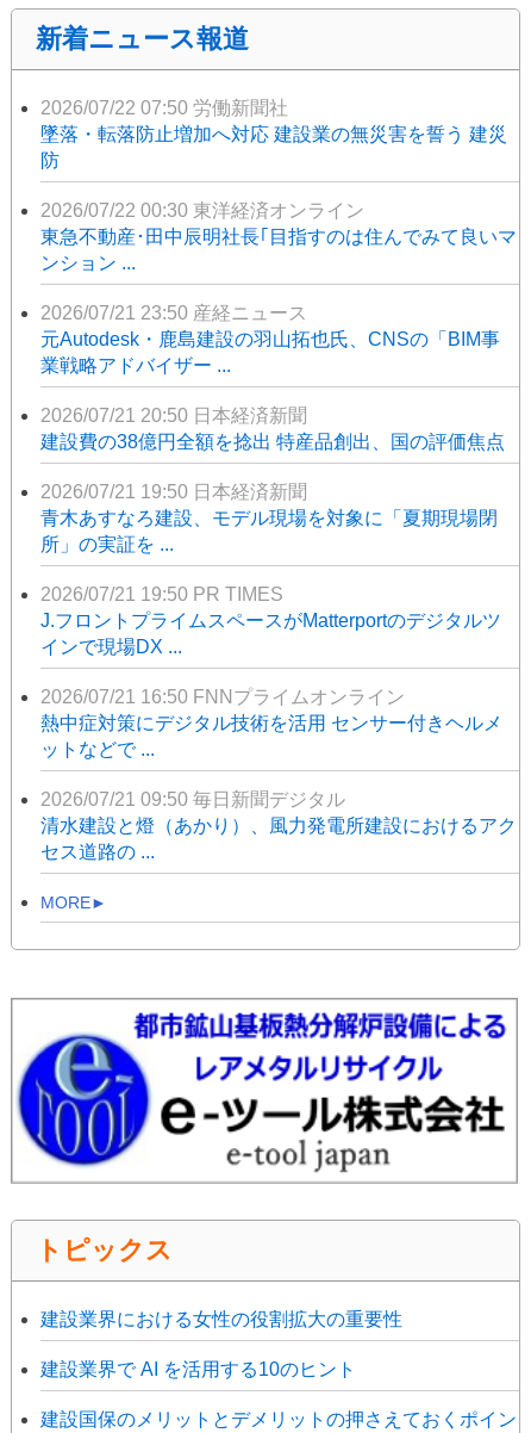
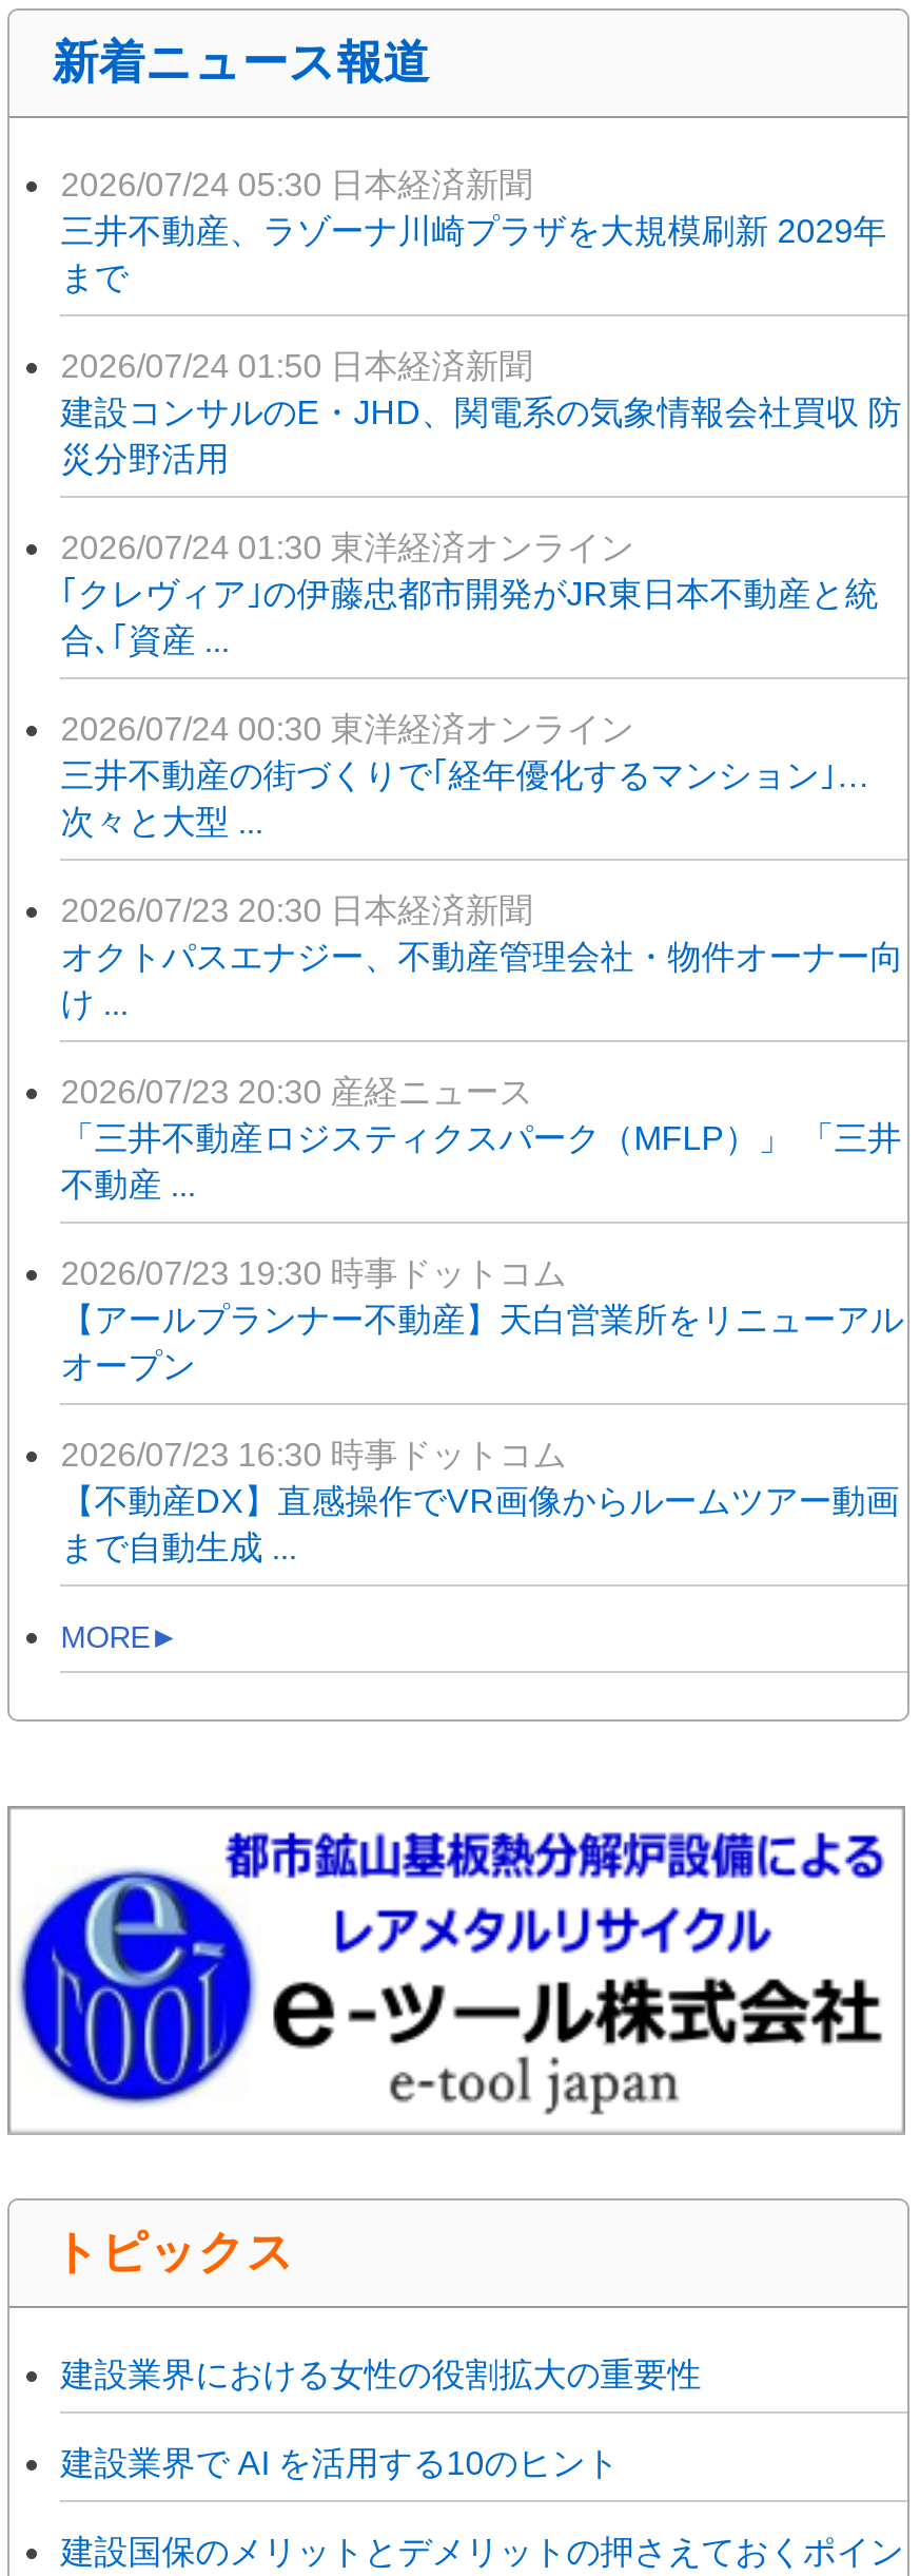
- 2026/07/22 07:50 労働新聞社
- 墜落・転落防止増加へ対応 建設業の無災害を誓う 建災
- 防
+ 2026/07/24 05:30 日本経済新聞
+ 三井不動産、ラゾーナ川崎プラザを大規模刷新 2029年
+ まで

- 2026/07/22 00:30 東洋経済オンライン
- 東急不動産･田中辰明社長｢目指すのは住んでみて良いマ
- ンション ...
+ 2026/07/24 01:50 日本経済新聞
+ 建設コンサルのE・JHD、関電系の気象情報会社買収 防
+ 災分野活用

- 2026/07/21 23:50 産経ニュース
- 元Autodesk・鹿島建設の羽山拓也氏、CNSの「BIM事
- 業戦略アドバイザー ...
+ 2026/07/24 01:30 東洋経済オンライン
+ ｢クレヴィア｣の伊藤忠都市開発がJR東日本不動産と統
+ 合､｢資産 ...

- 2026/07/21 20:50 日本経済新聞
- 建設費の38億円全額を捻出 特産品創出、国の評価焦点
+ 2026/07/24 00:30 東洋経済オンライン
+ 三井不動産の街づくりで｢経年優化するマンション｣…
+ 次々と大型 ...

- 2026/07/21 19:50 日本経済新聞
- 青木あすなろ建設、モデル現場を対象に「夏期現場閉
- 所」の実証を ...
+ 2026/07/23 20:30 日本経済新聞
+ オクトパスエナジー、不動産管理会社・物件オーナー向
+ け ...

- 2026/07/21 19:50 PR TIMES
- J.フロントプライムスペースがMatterportのデジタルツ
- インで現場DX ...
+ 2026/07/23 20:30 産経ニュース
+ 「三井不動産ロジスティクスパーク（MFLP）」 「三井
+ 不動産 ...

- 2026/07/21 16:50 FNNプライムオンライン
- 熱中症対策にデジタル技術を活用 センサー付きヘルメ
- ットなどで ...
+ 2026/07/23 19:30 時事ドットコム
+ 【アールプランナー不動産】天白営業所をリニューアル
+ オープン

- 2026/07/21 09:50 毎日新聞デジタル
- 清水建設と燈（あかり）、風力発電所建設におけるアク
- セス道路の ...
+ 2026/07/23 16:30 時事ドットコム
+ 【不動産DX】直感操作でVR画像からルームツアー動画
+ まで自動生成 ...
